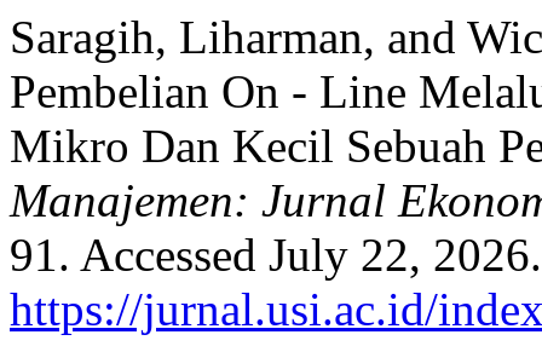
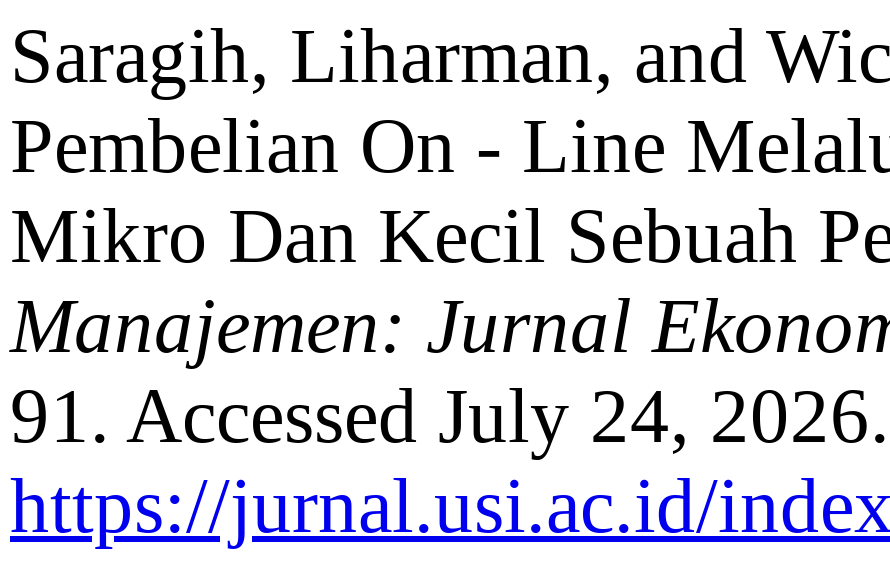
- 91. Accessed July 22, 2026.
+ 91. Accessed July 24, 2026.
